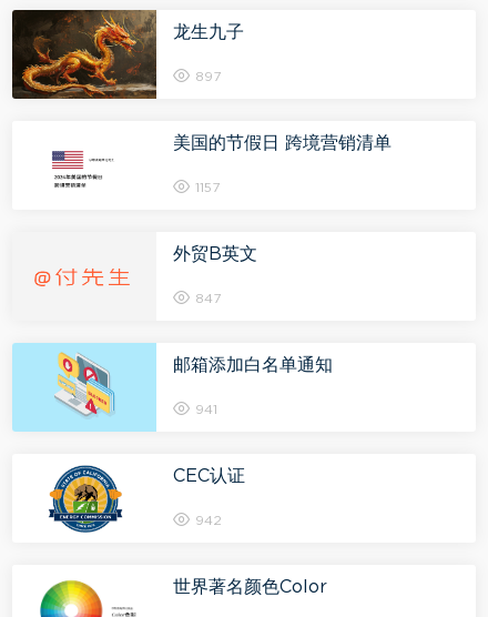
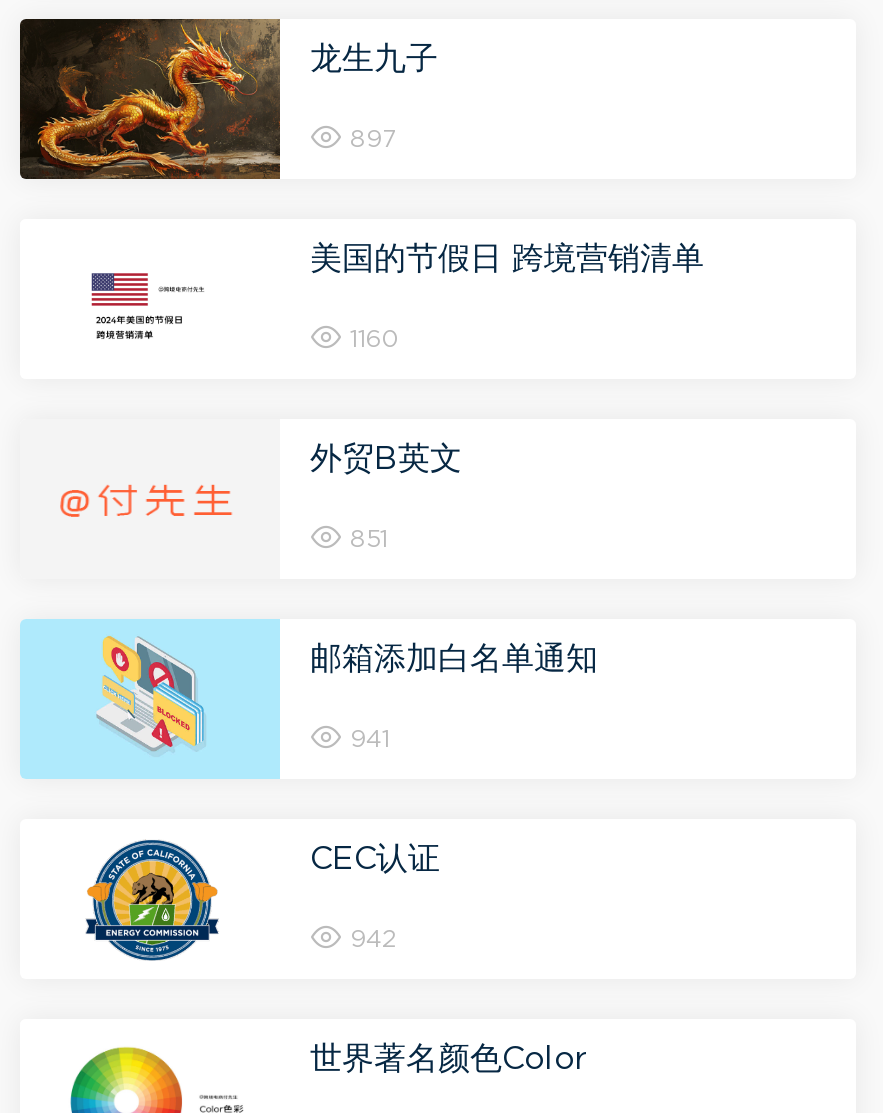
- 1157
+ 1160

- 847
+ 851
